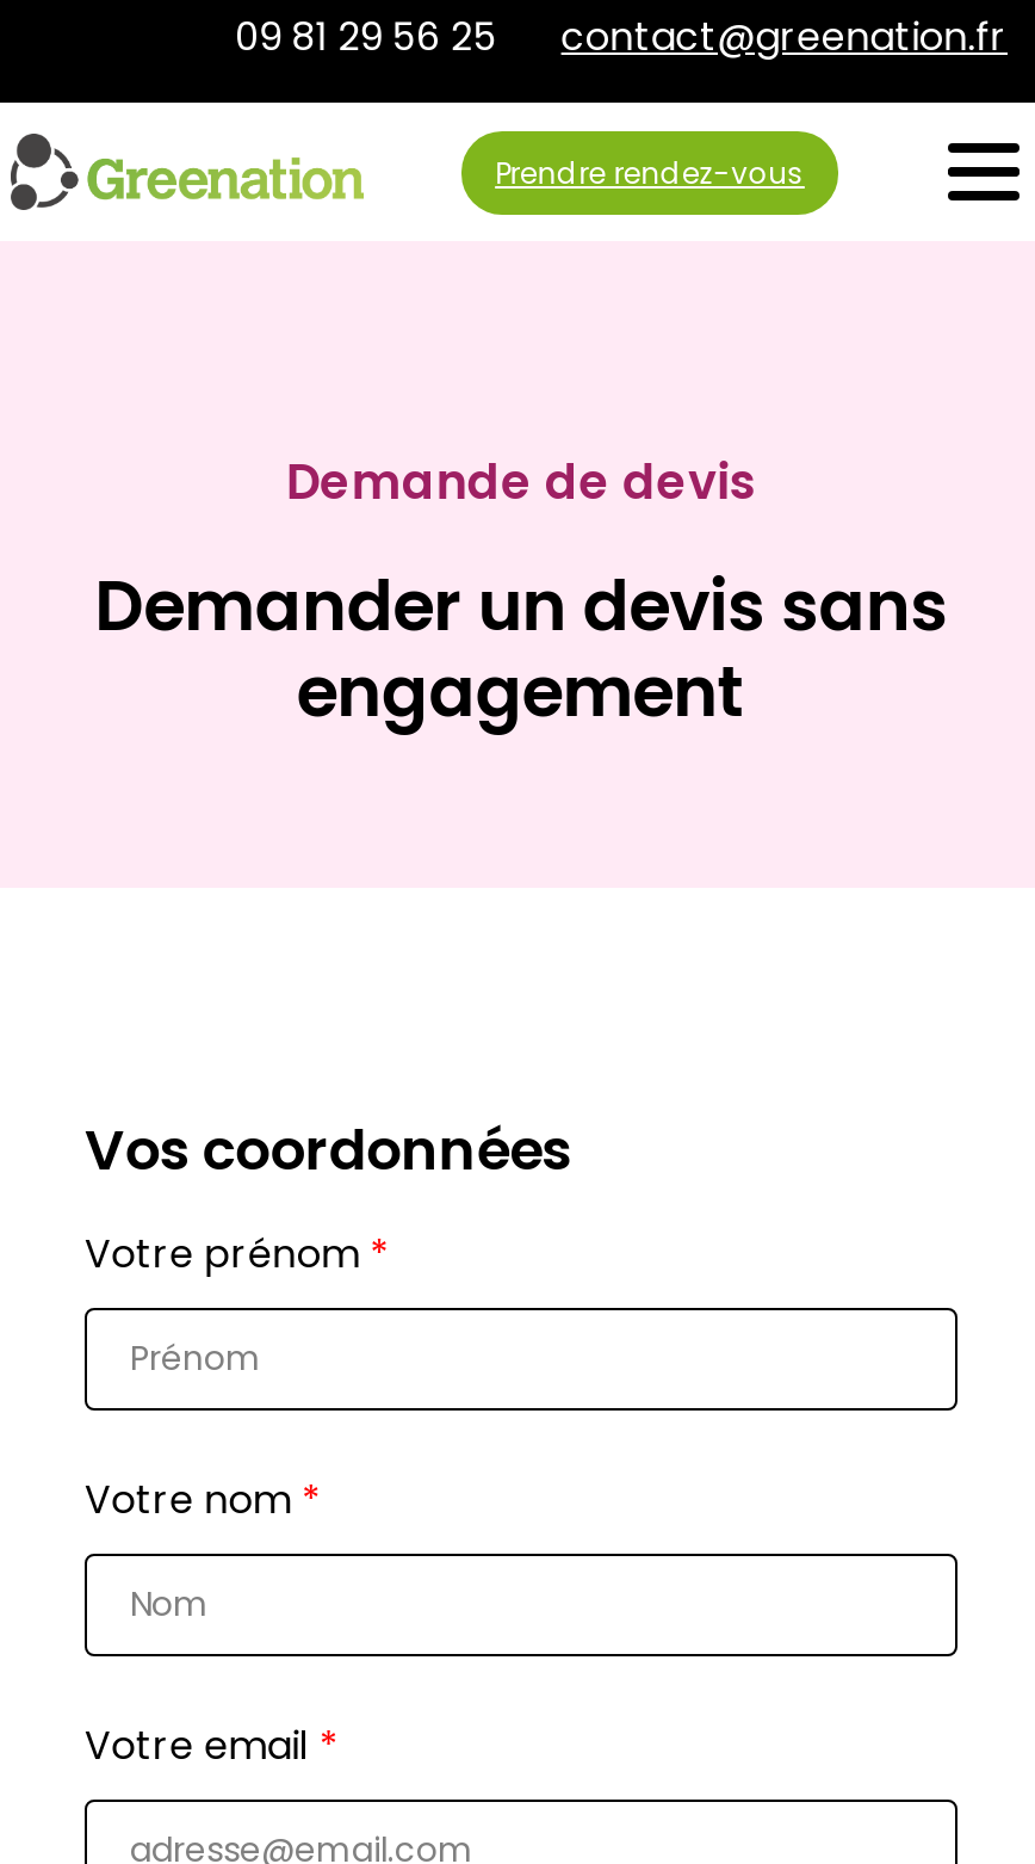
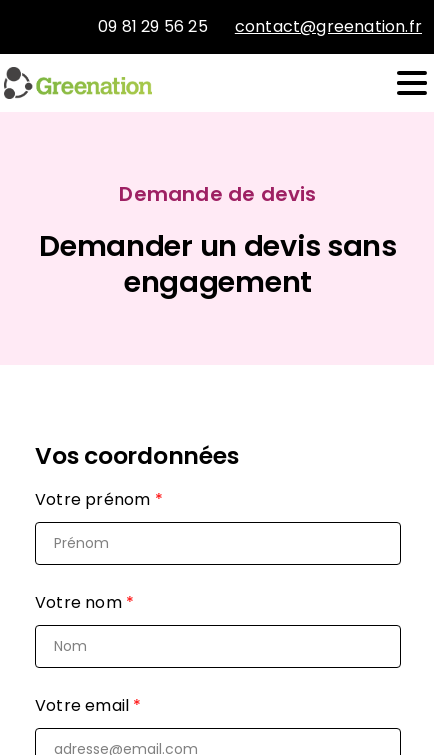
- Prendre rendez-vous
